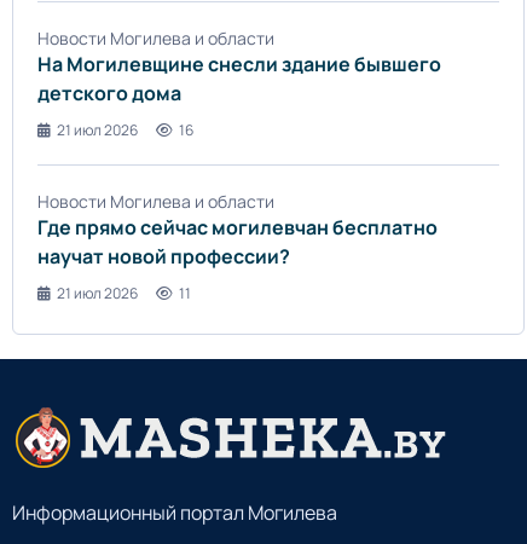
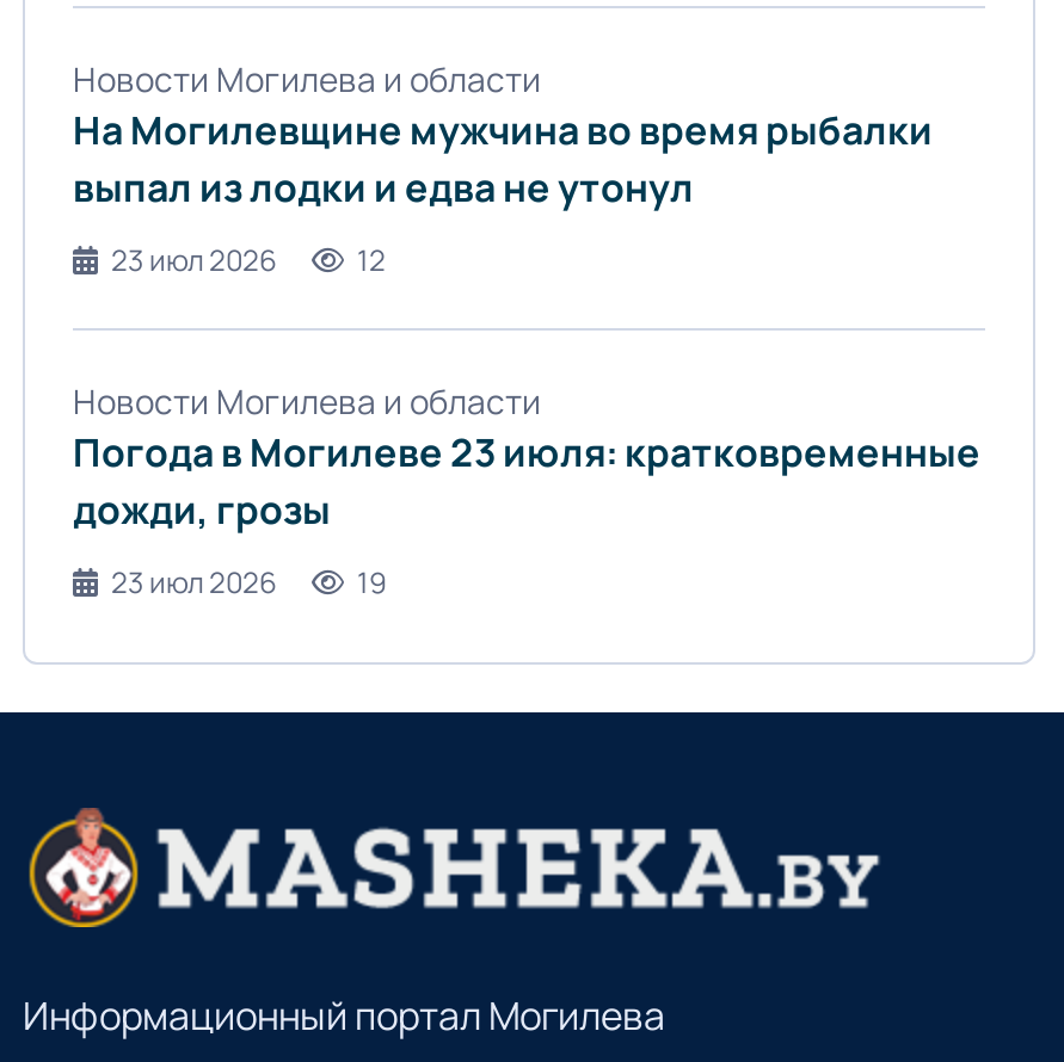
- На Могилевщине снесли здание бывшего
- детского дома
+ На Могилевщине мужчина во время рыбалки
+ выпал из лодки и едва не утонул

- 21 июл 2026
- 16
+ 23 июл 2026
+ 12

- Где прямо сейчас могилевчан бесплатно
- научат новой профессии?
+ Погода в Могилеве 23 июля: кратковременные
+ дожди, грозы

- 21 июл 2026
- 11
+ 23 июл 2026
+ 19
